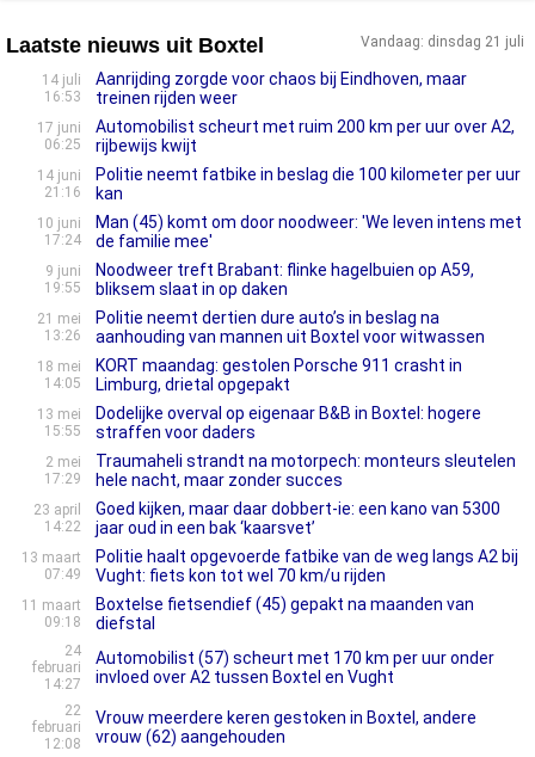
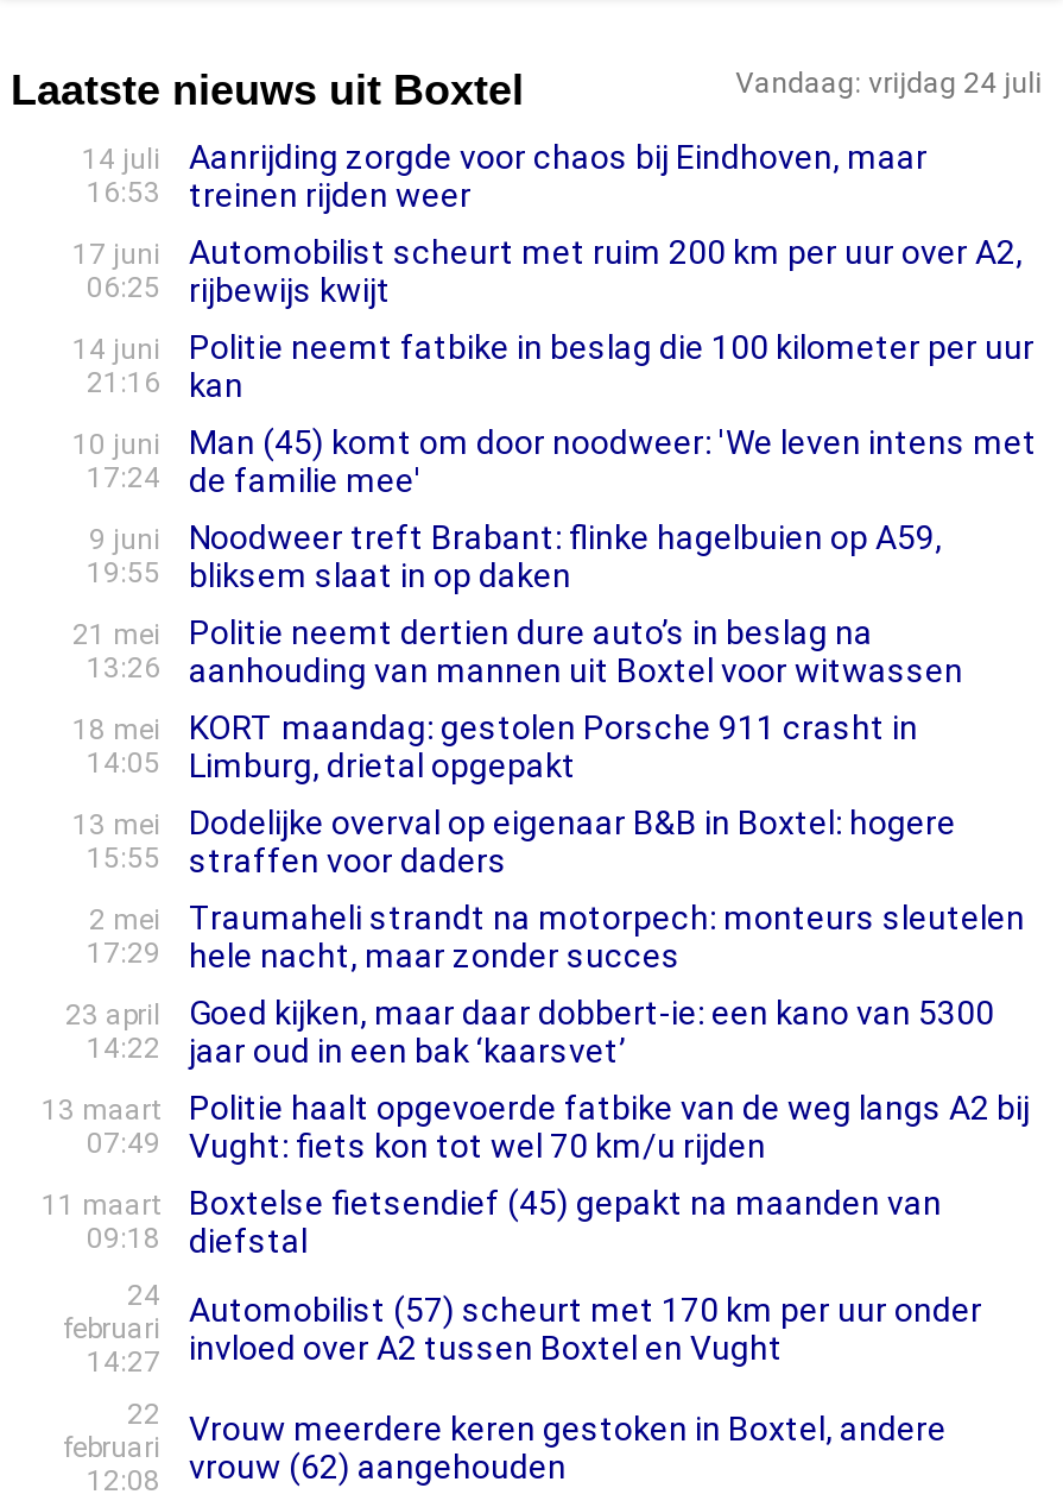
- Vandaag: dinsdag 21 juli
+ Vandaag: vrijdag 24 juli
